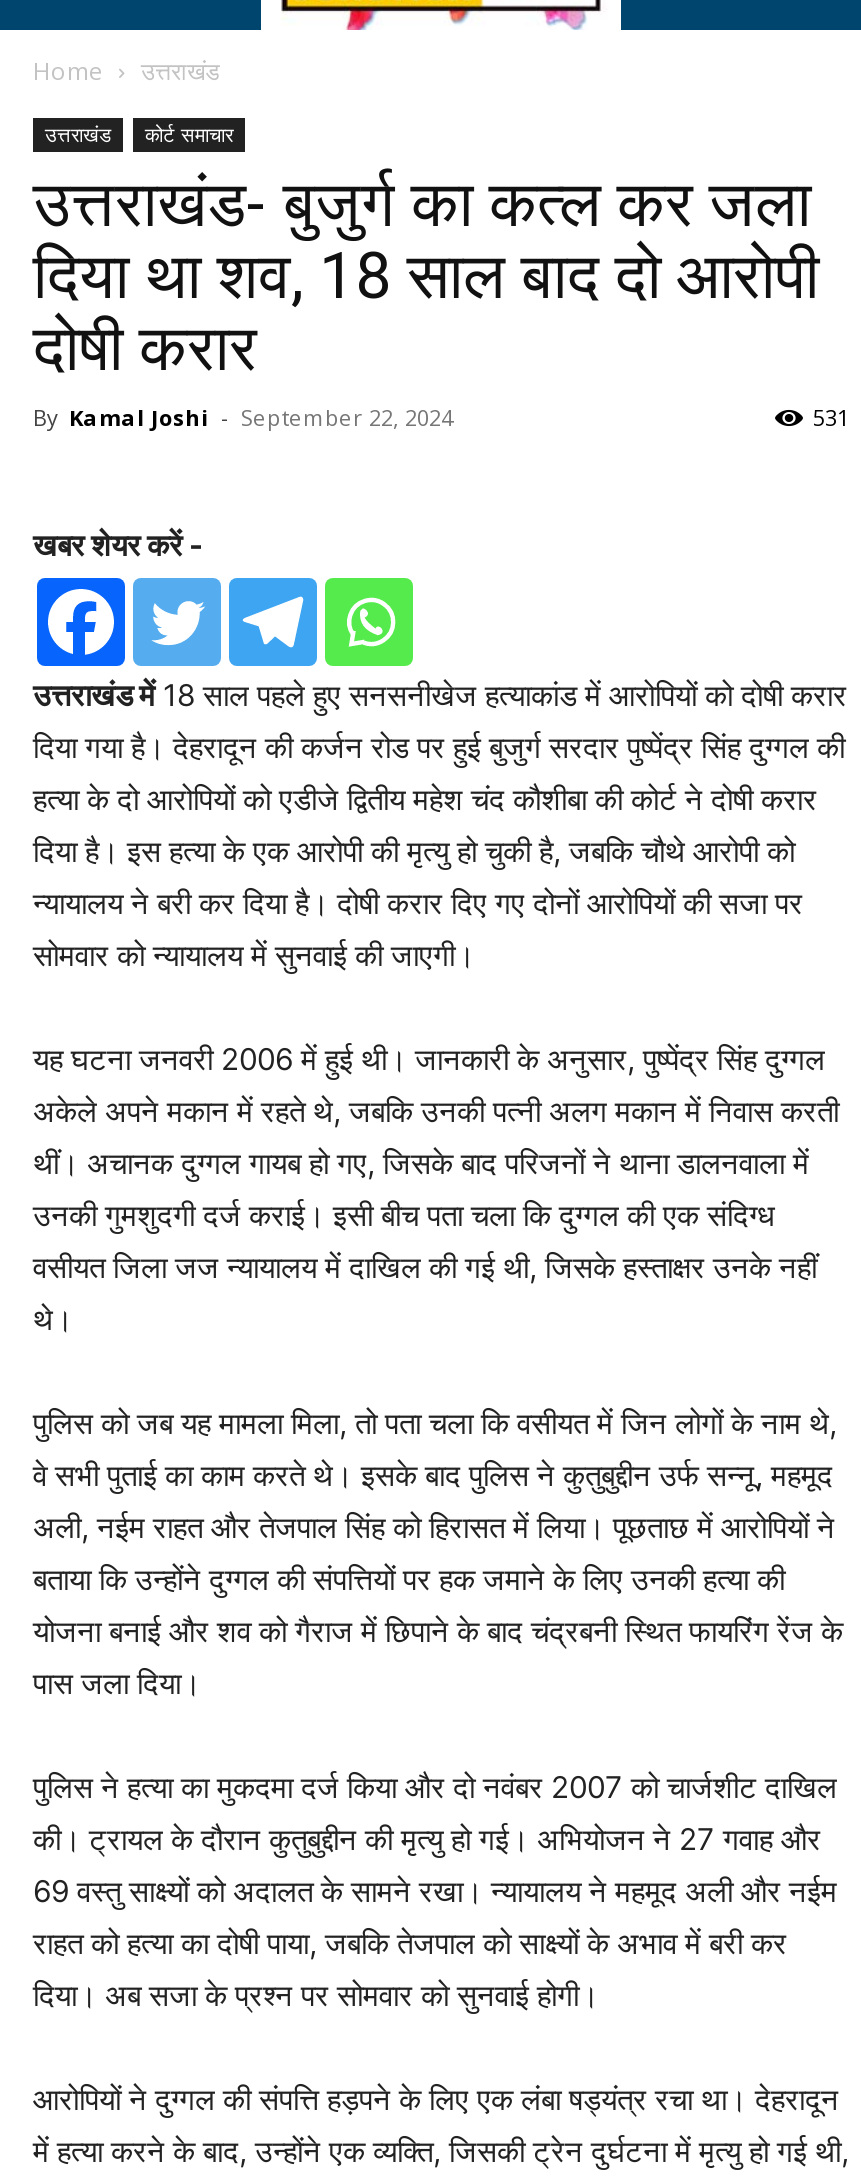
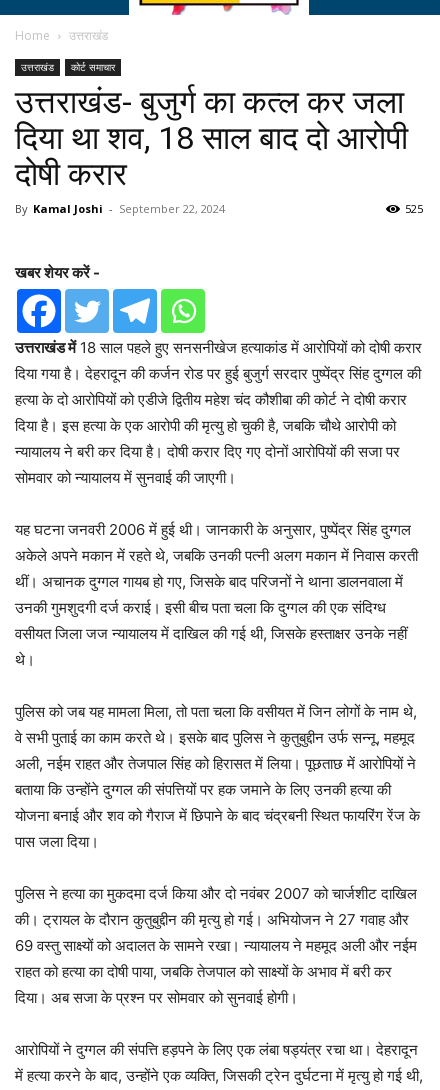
- 531
+ 525
